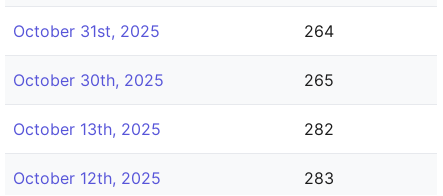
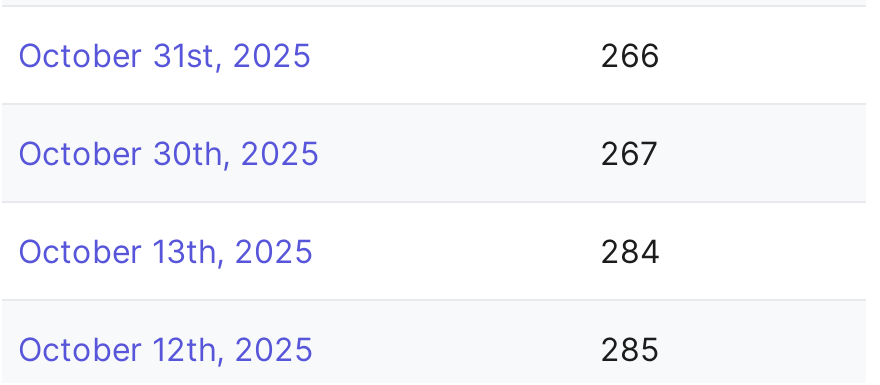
- 264
+ 266

- 265
+ 267

- 282
+ 284

- 283
+ 285
